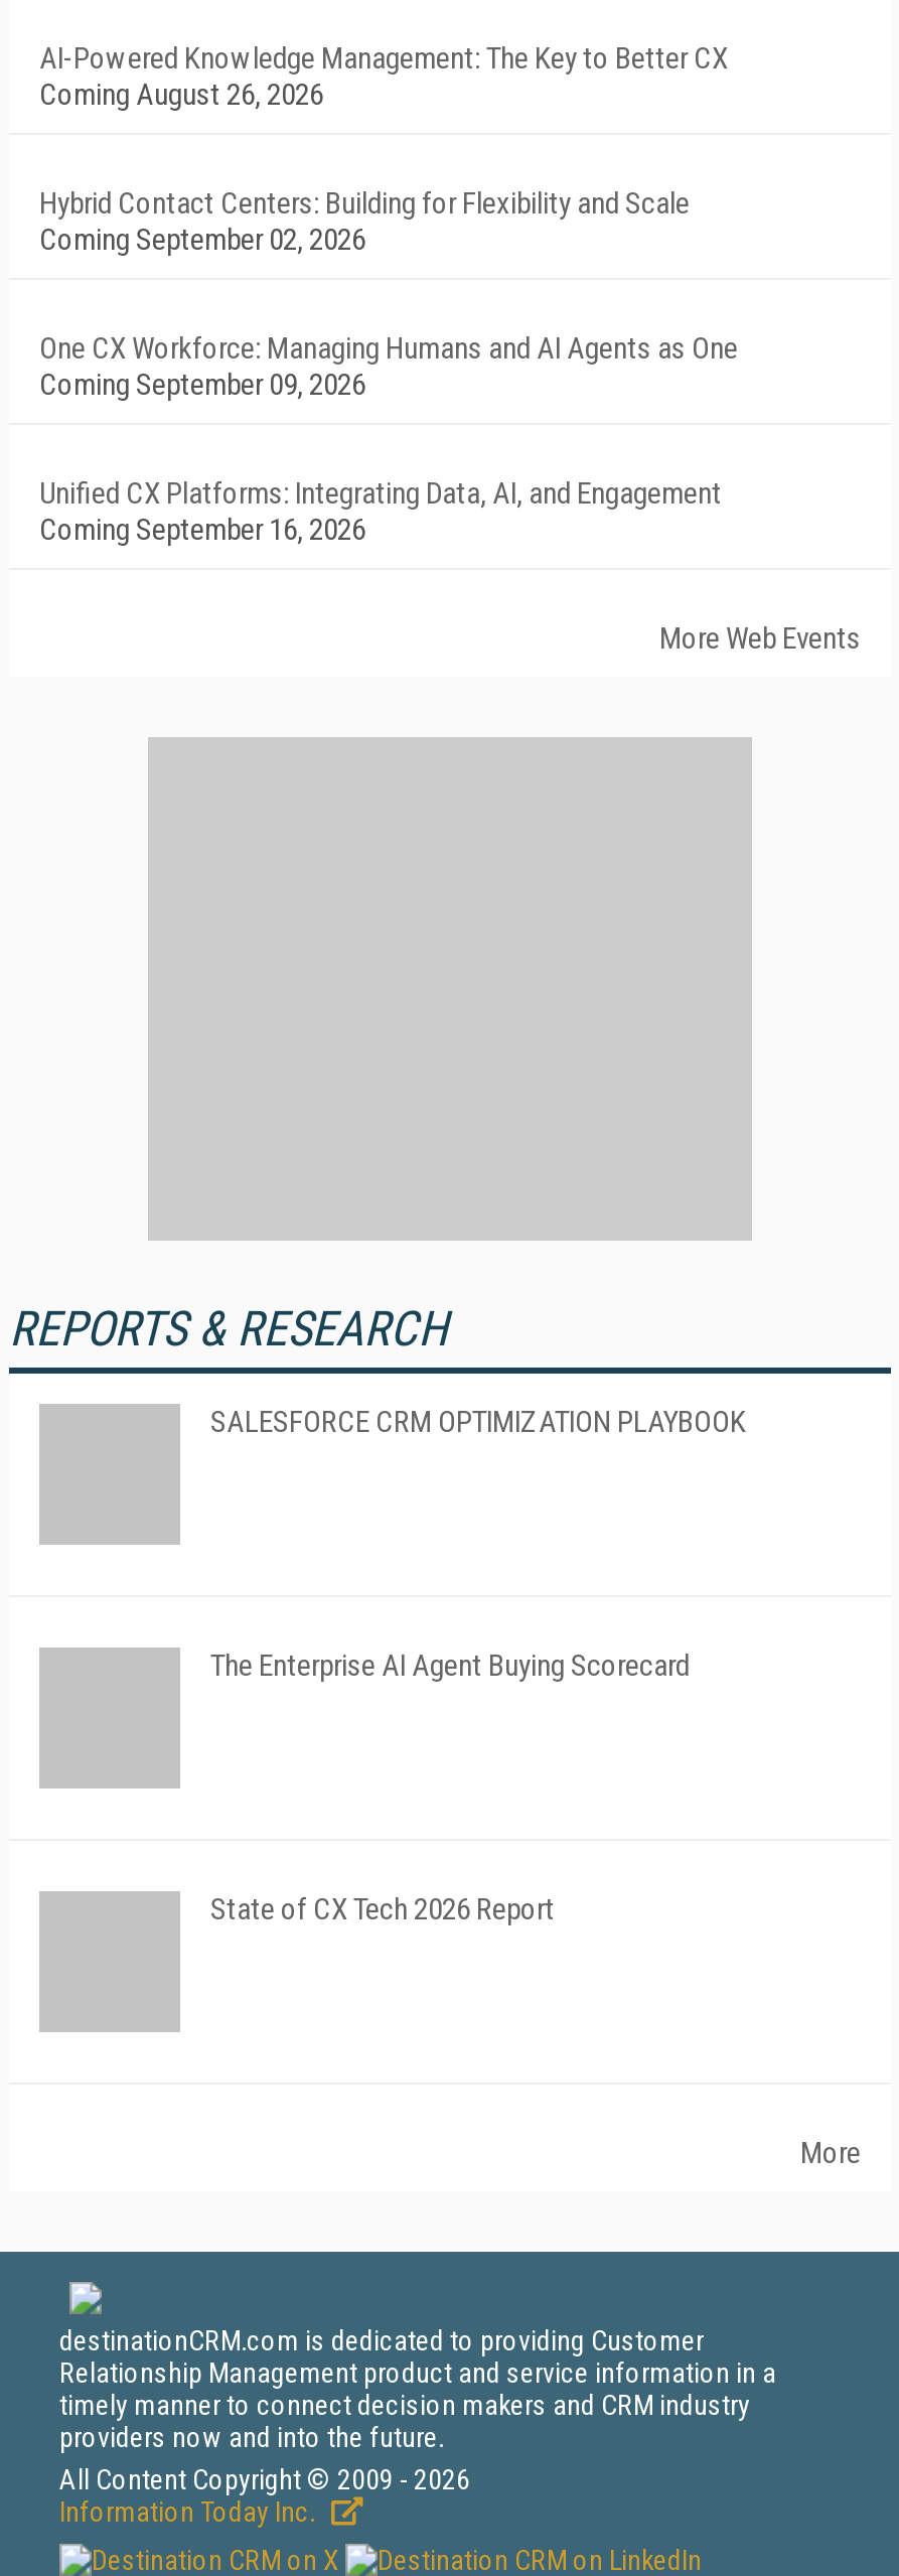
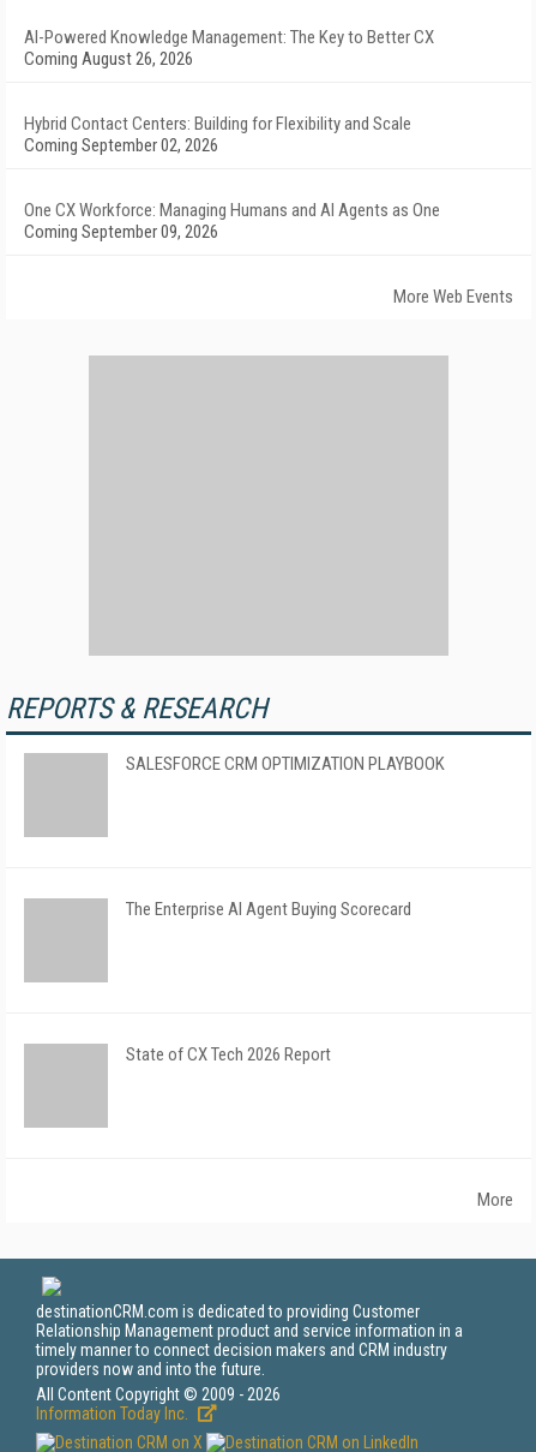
- Unified CX Platforms: Integrating Data, AI, and Engagement
- Coming September 16, 2026
